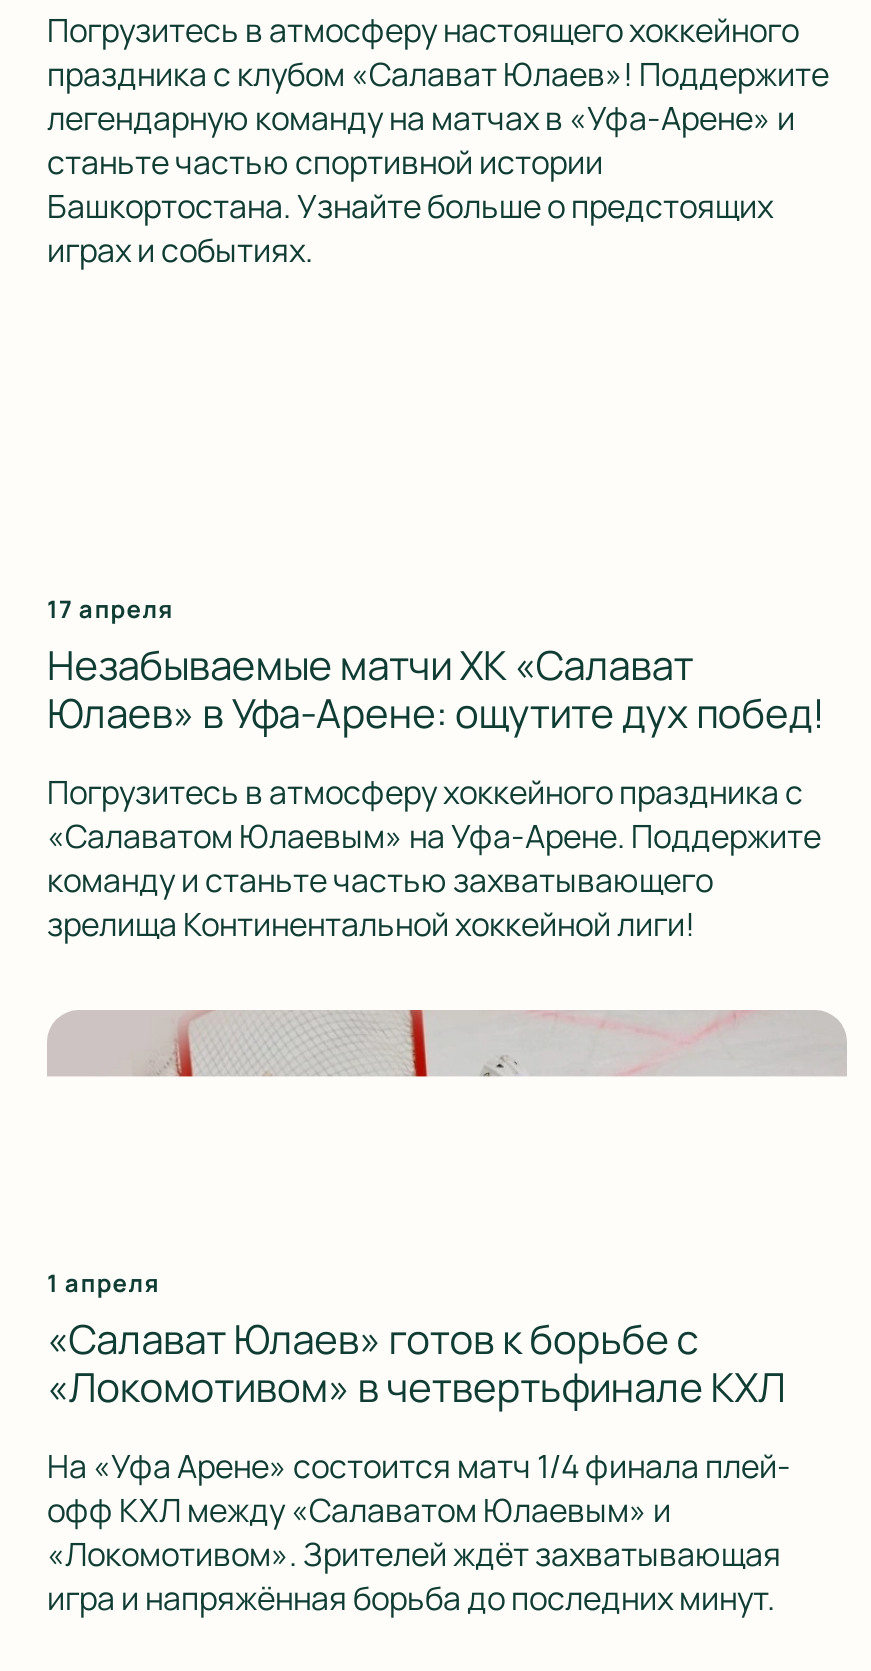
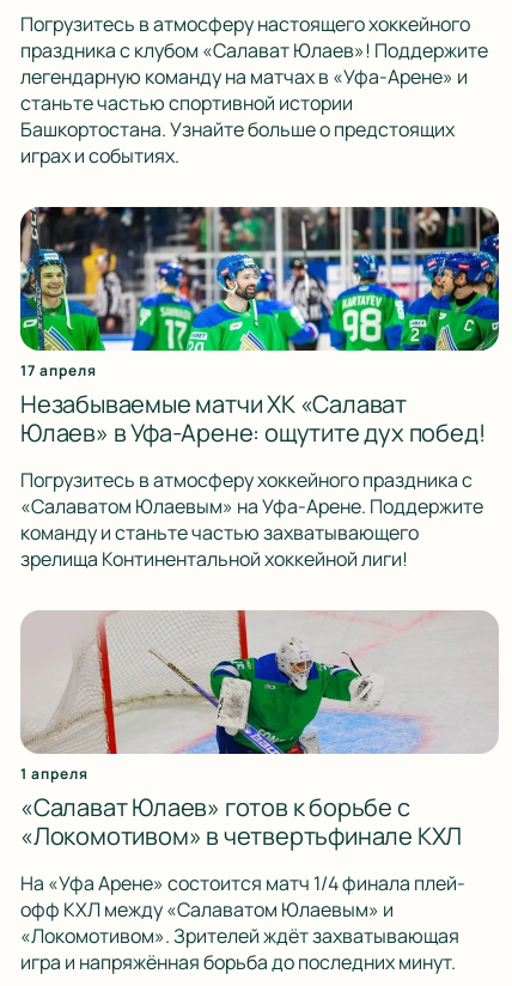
+ [image]

+ [image]
